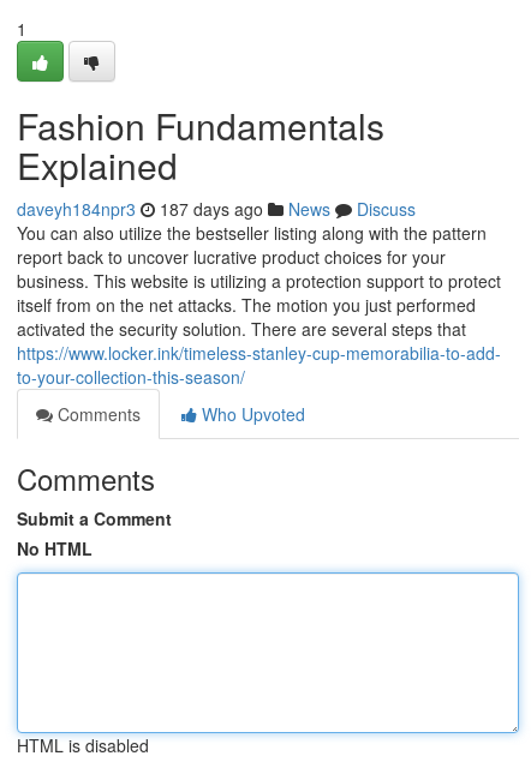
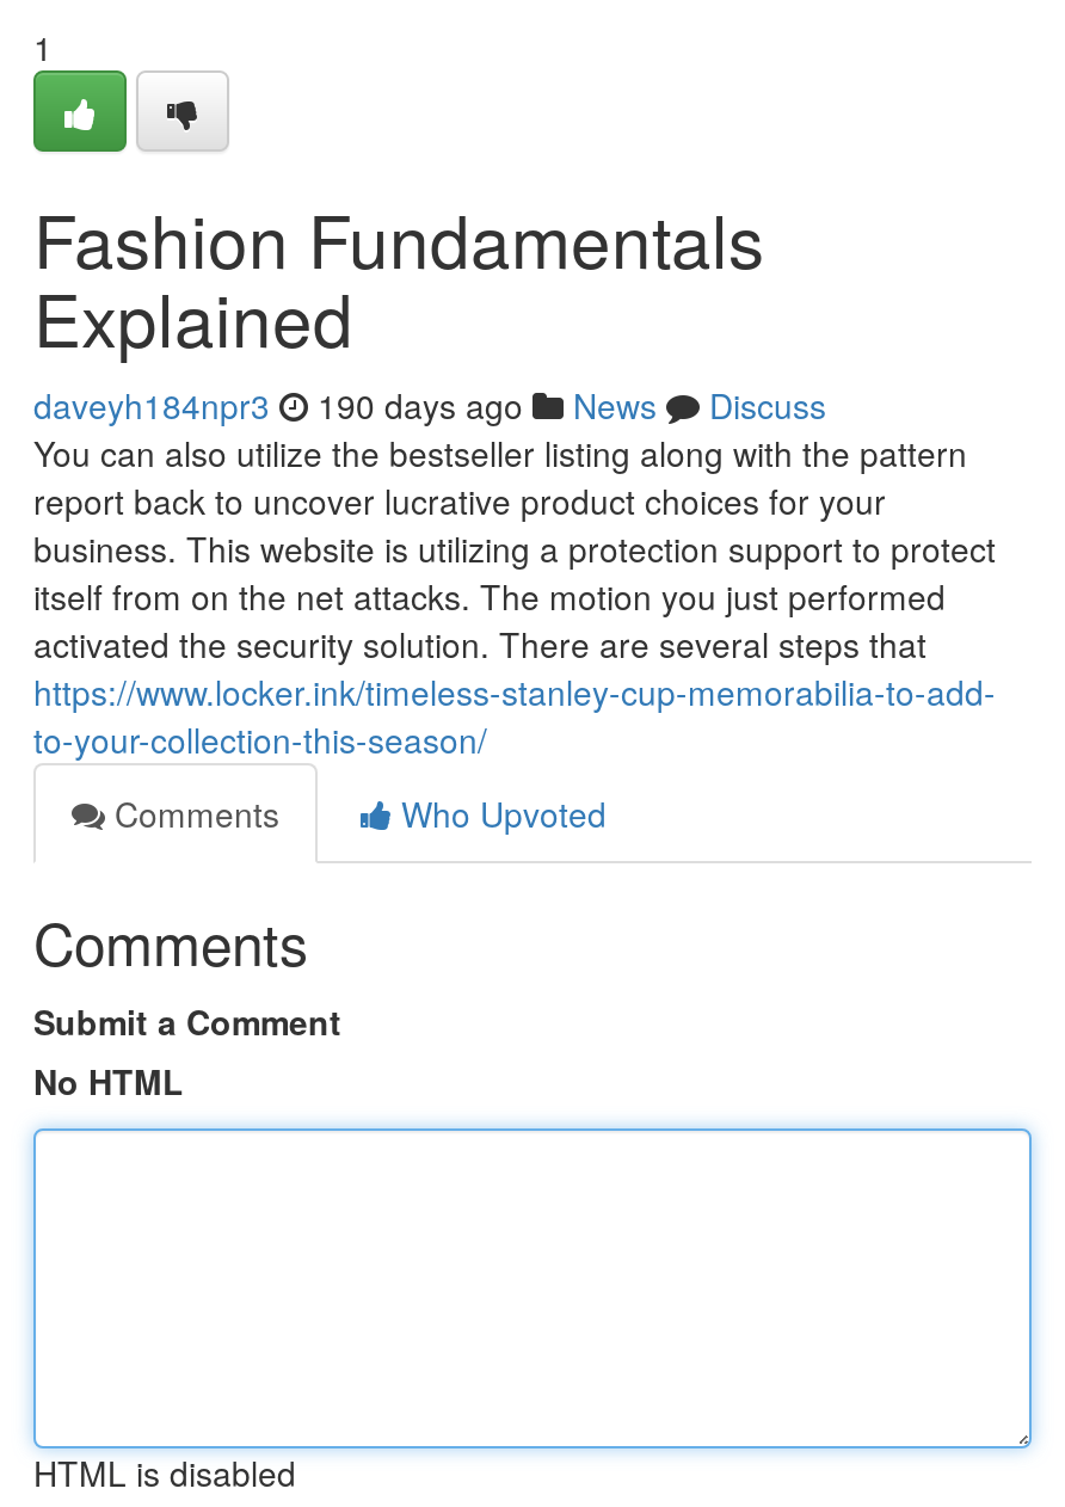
- daveyh184npr3 187 days ago News Discuss
+ daveyh184npr3 190 days ago News Discuss
